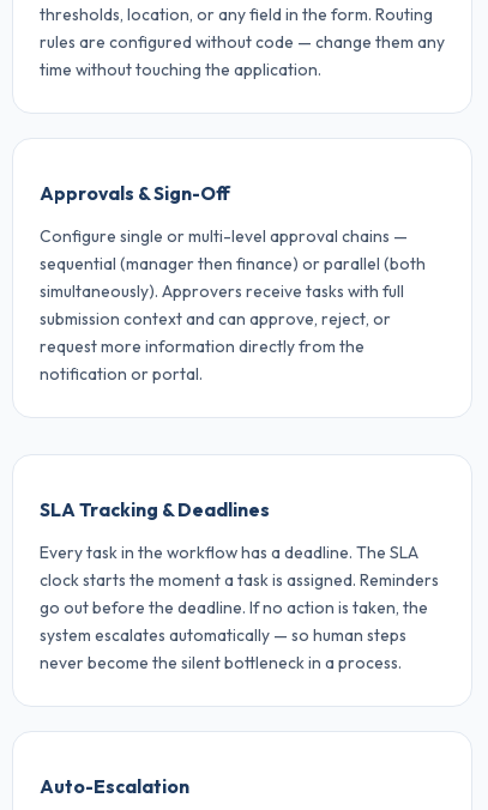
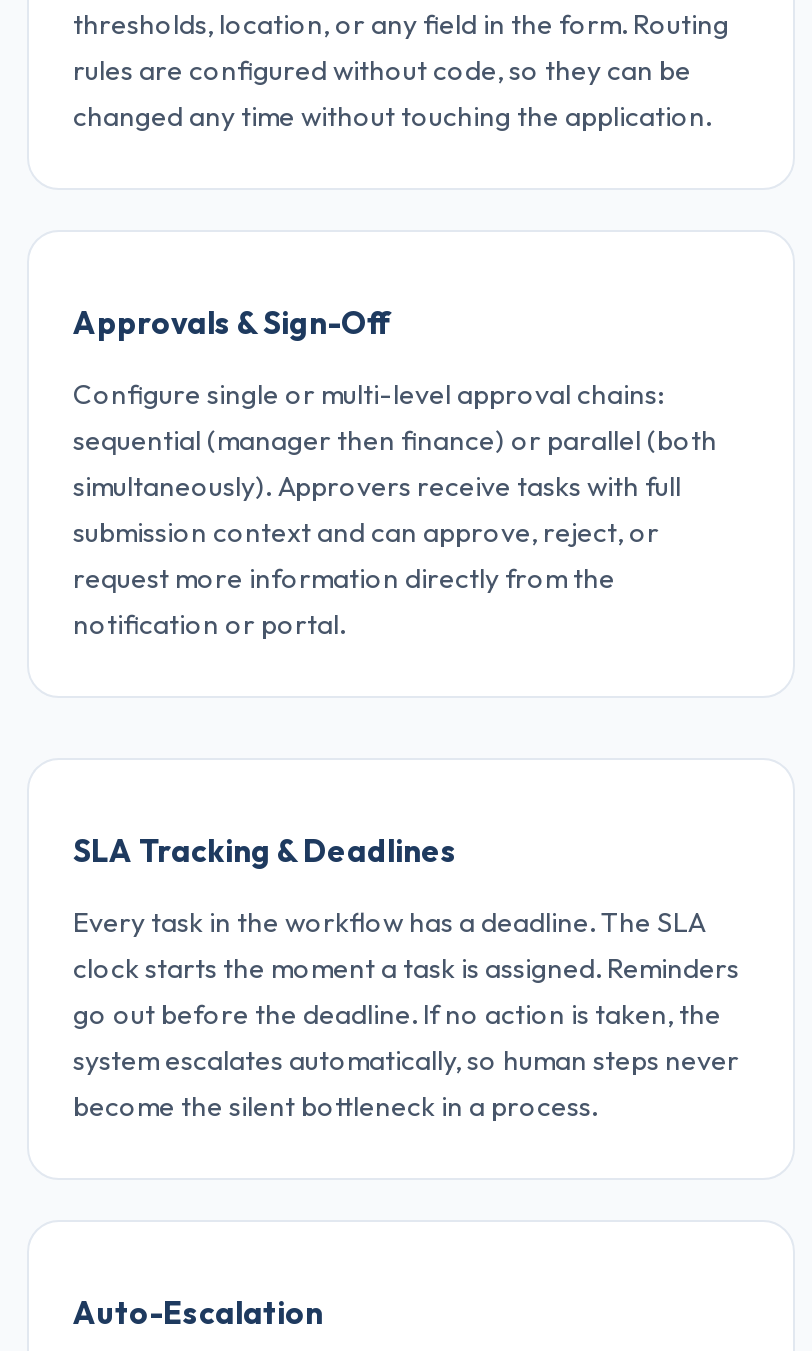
- rules are configured without code — change them any
- time without touching the application.
+ rules are configured without code, so they can be
+ changed any time without touching the application.

- Configure single or multi-level approval chains —
+ Configure single or multi-level approval chains:

- system escalates automatically — so human steps
- never become the silent bottleneck in a process.
+ system escalates automatically, so human steps never
+ become the silent bottleneck in a process.
